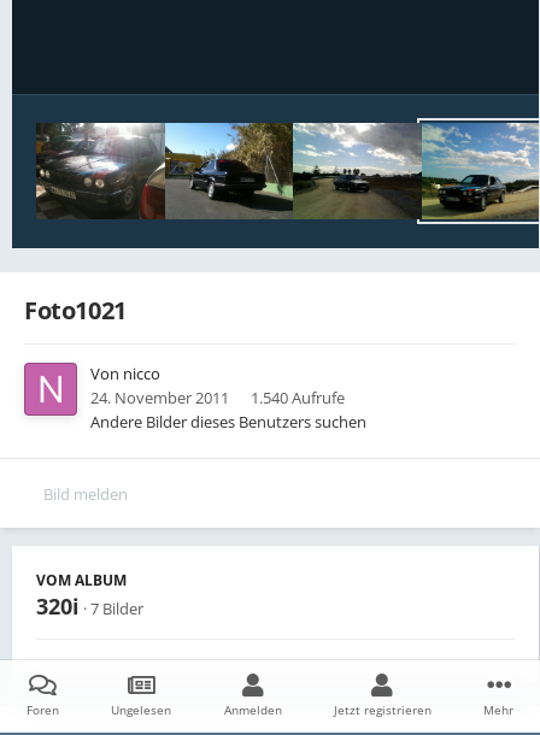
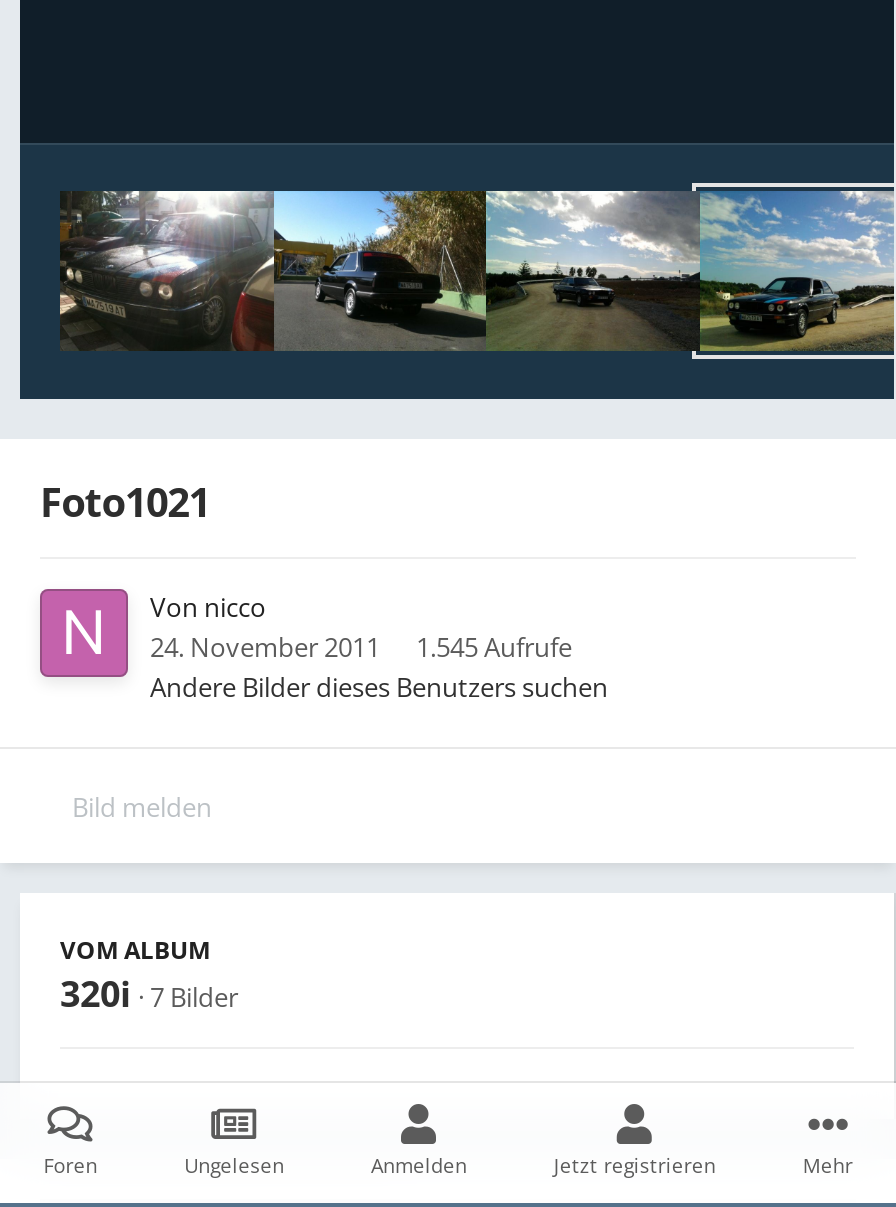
- 24. November 2011 1.540 Aufrufe
+ 24. November 2011 1.545 Aufrufe
